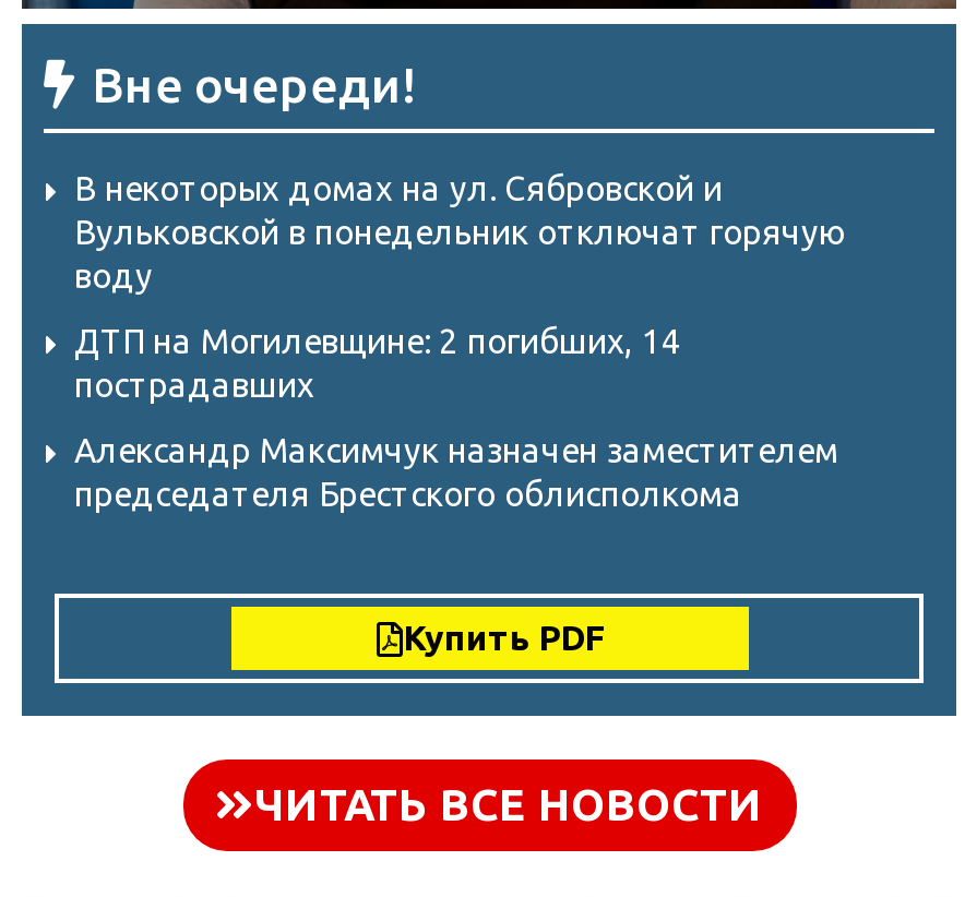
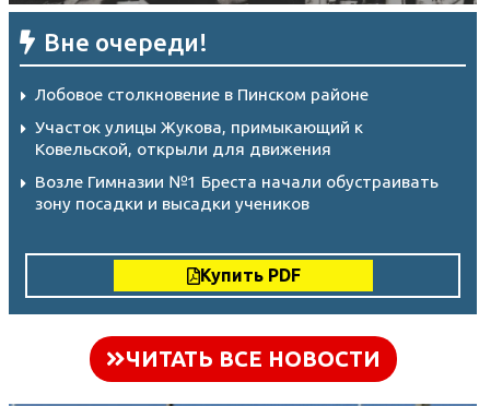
- В некоторых домах на ул. Сябровской и
- Вульковской в понедельник отключат горячую
- воду
+ Лобовое столкновение в Пинском районе

- ДТП на Могилевщине: 2 погибших, 14
- пострадавших
+ Участок улицы Жукова, примыкающий к
+ Ковельской, открыли для движения

- Александр Максимчук назначен заместителем
- председателя Брестского облисполкома
+ Возле Гимназии №1 Бреста начали обустраивать
+ зону посадки и высадки учеников
